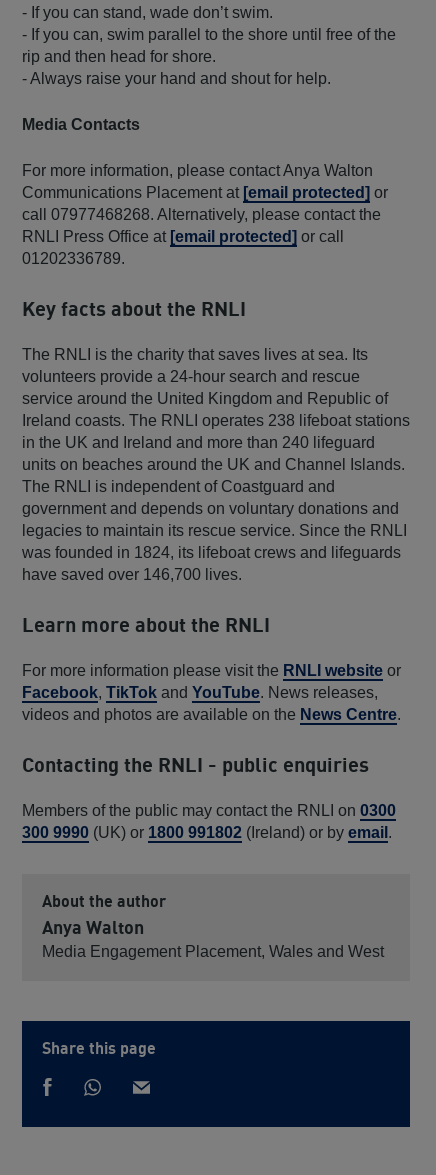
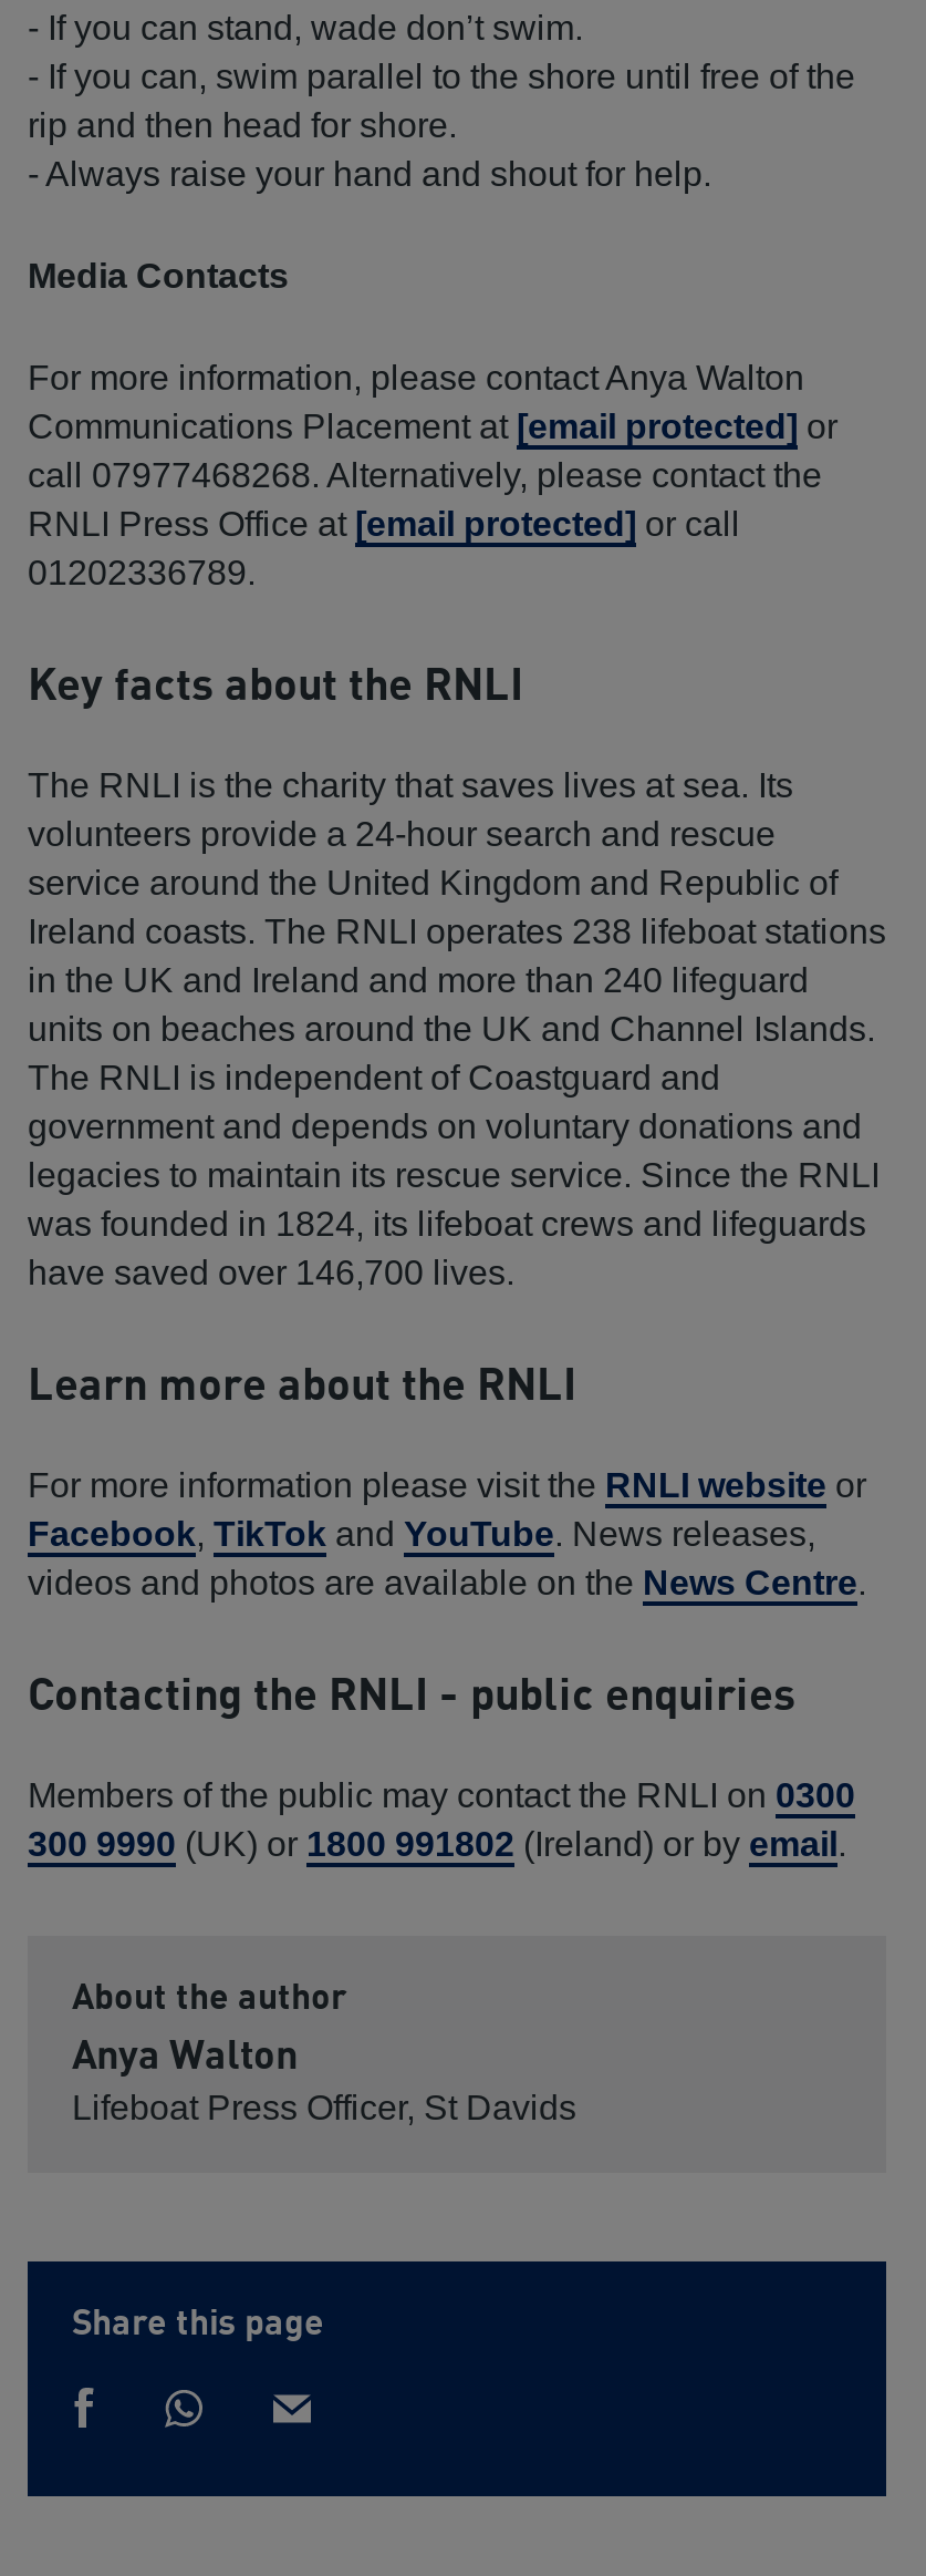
- Media Engagement Placement, Wales and West
+ Lifeboat Press Officer, St Davids
